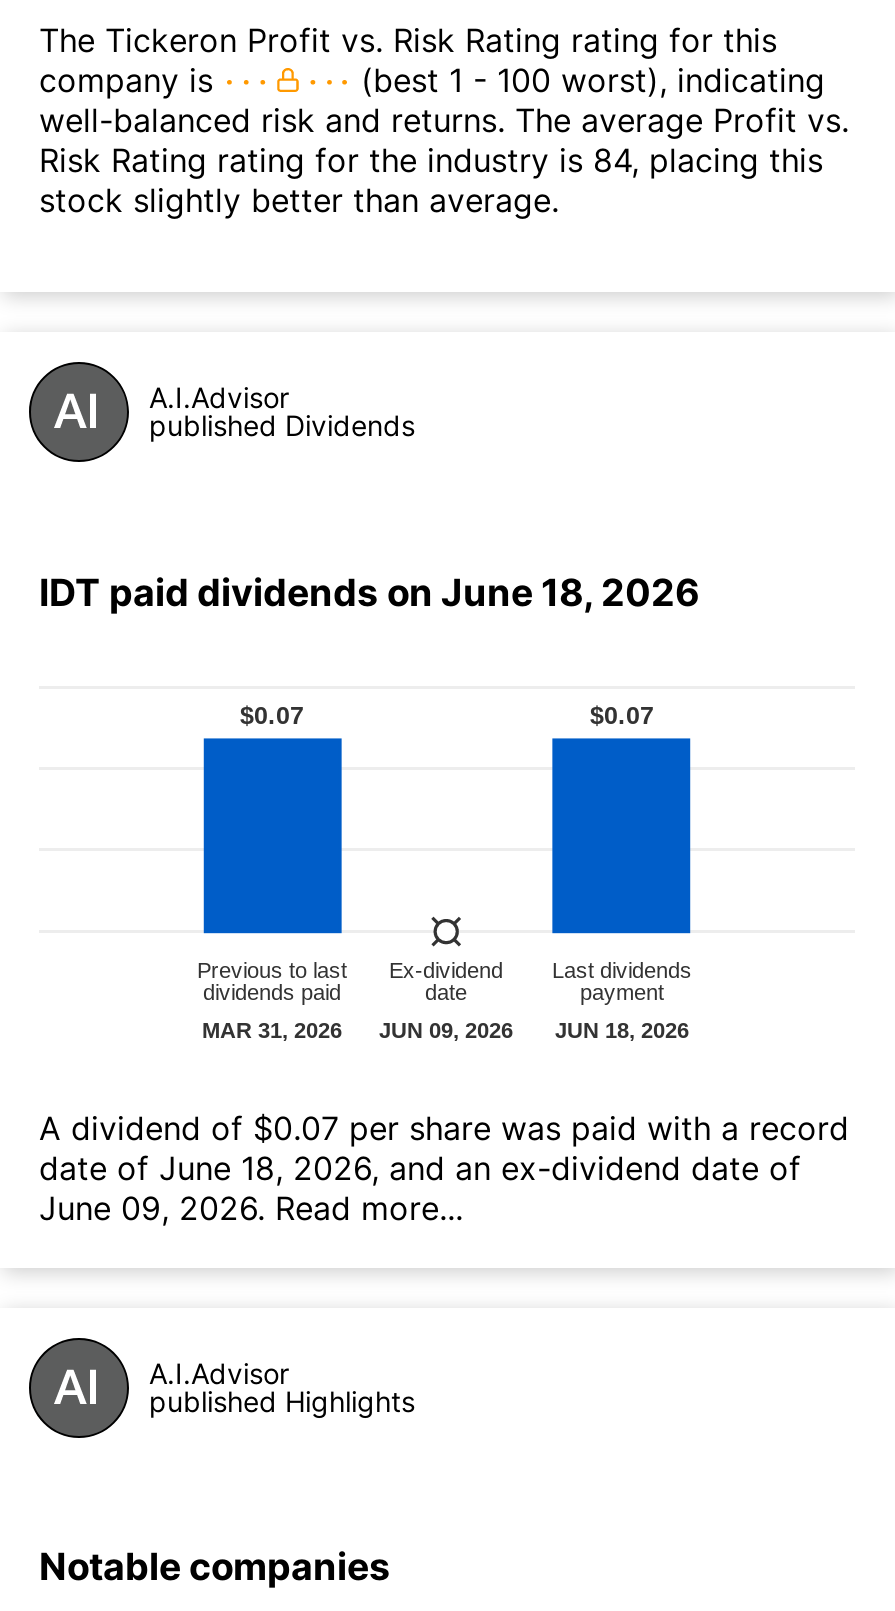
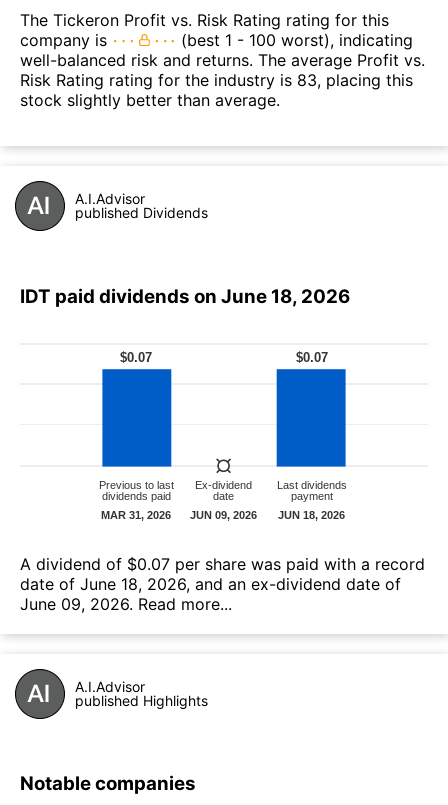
- Risk Rating rating for the industry is 84, placing this
+ Risk Rating rating for the industry is 83, placing this
